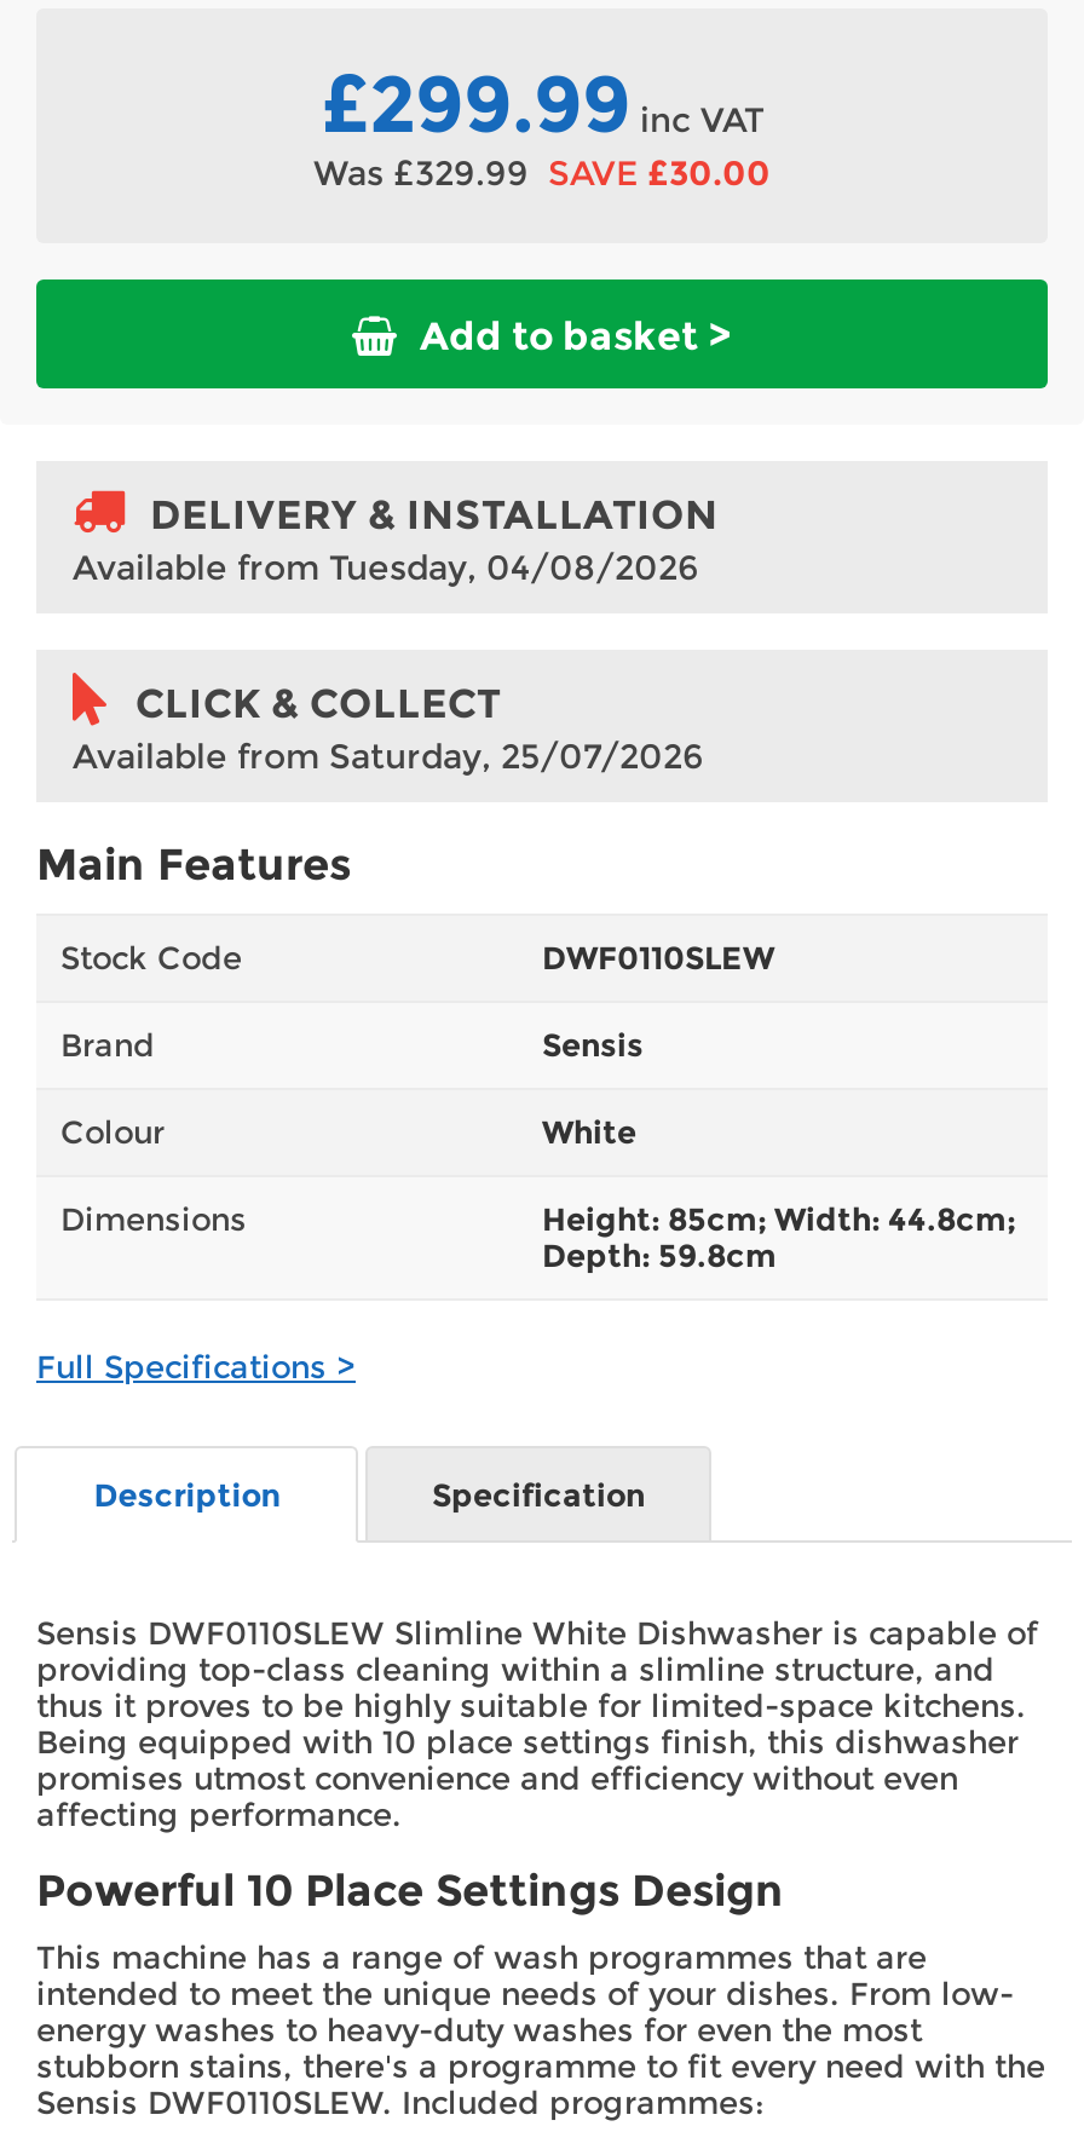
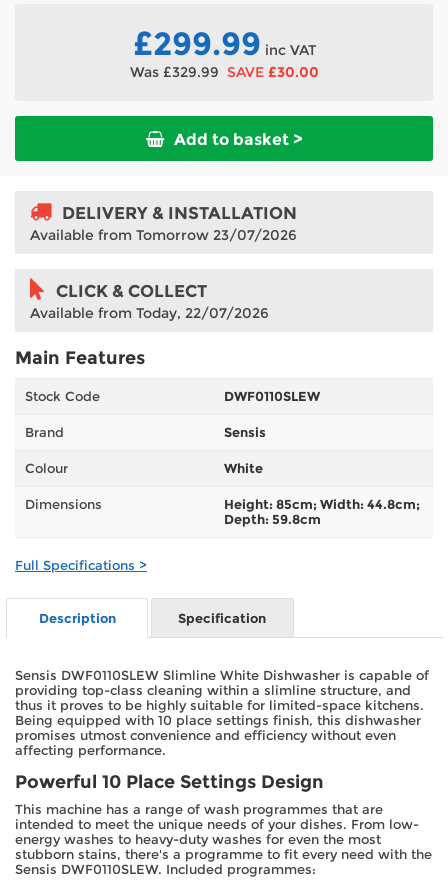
- Available from Tuesday, 04/08/2026
+ Available from Tomorrow 23/07/2026

- Available from Saturday, 25/07/2026
+ Available from Today, 22/07/2026
